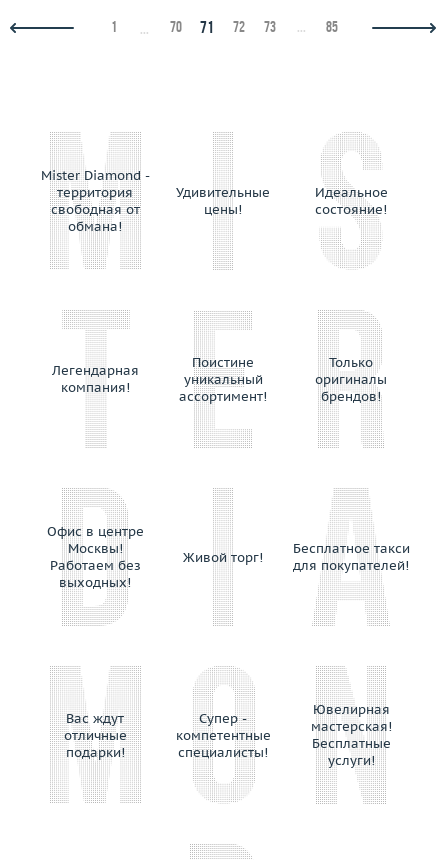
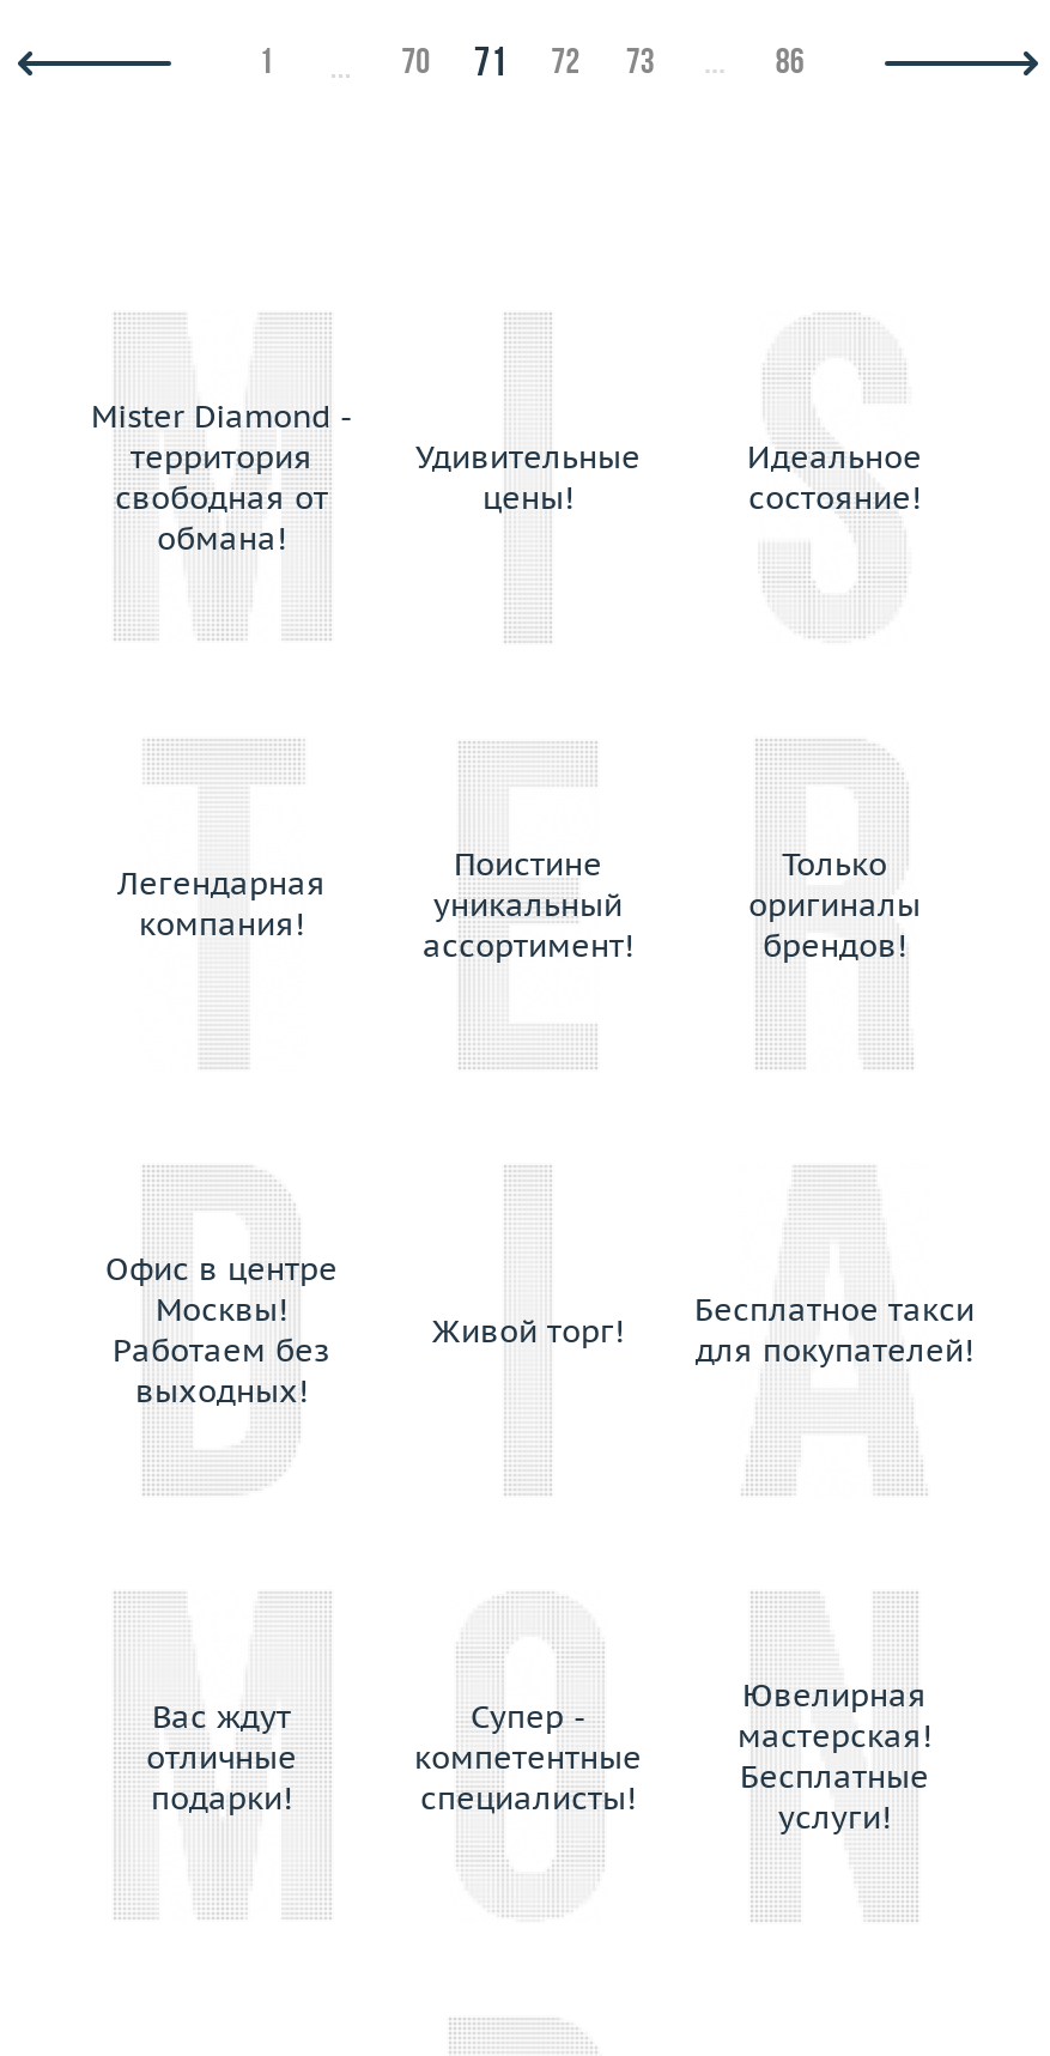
- 85
+ 86
